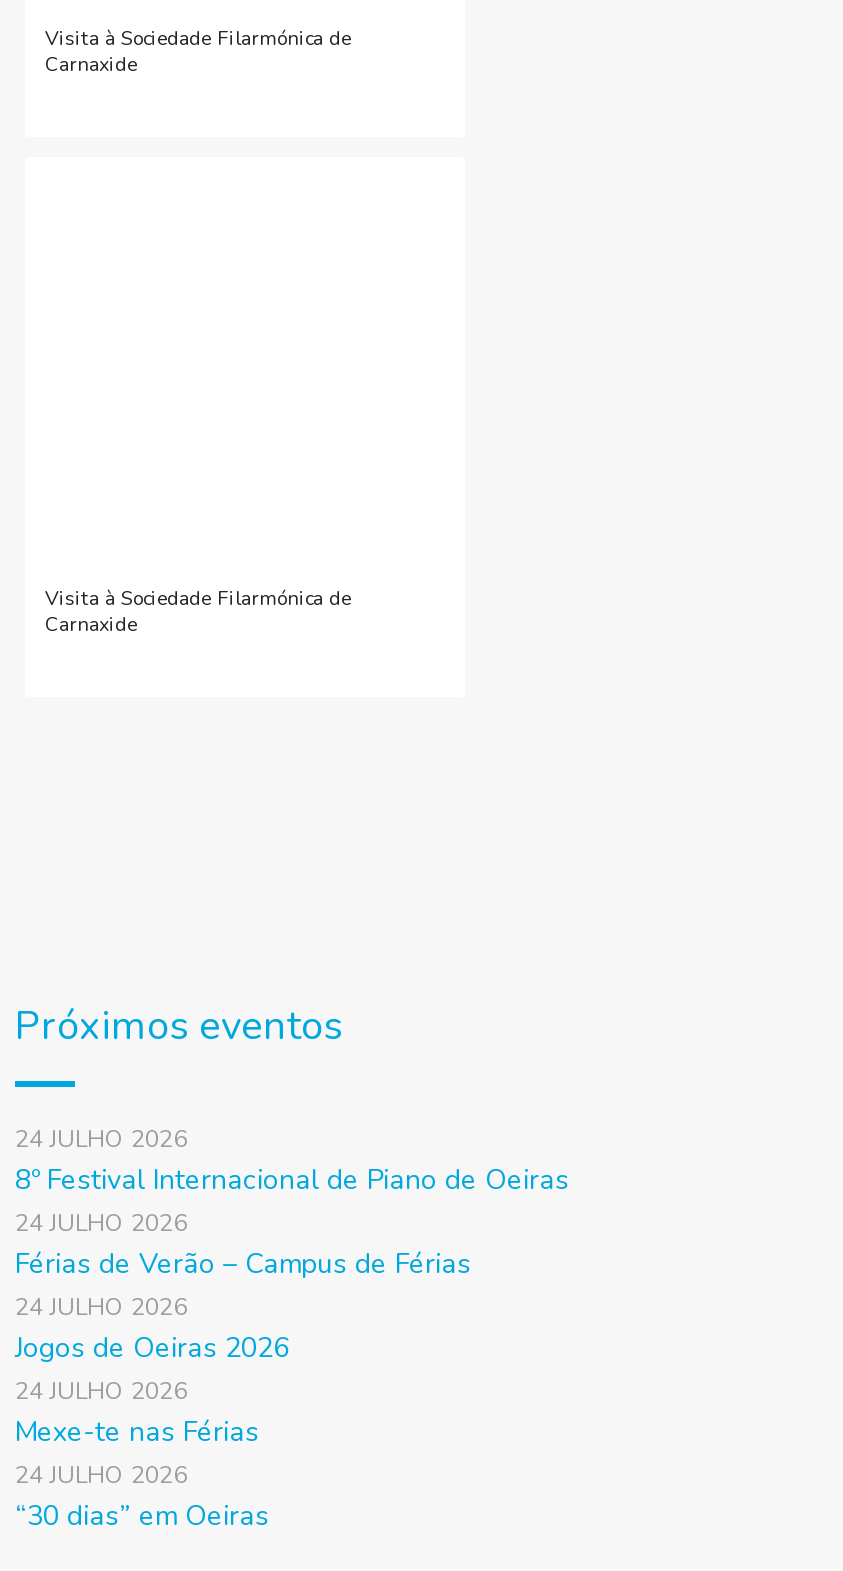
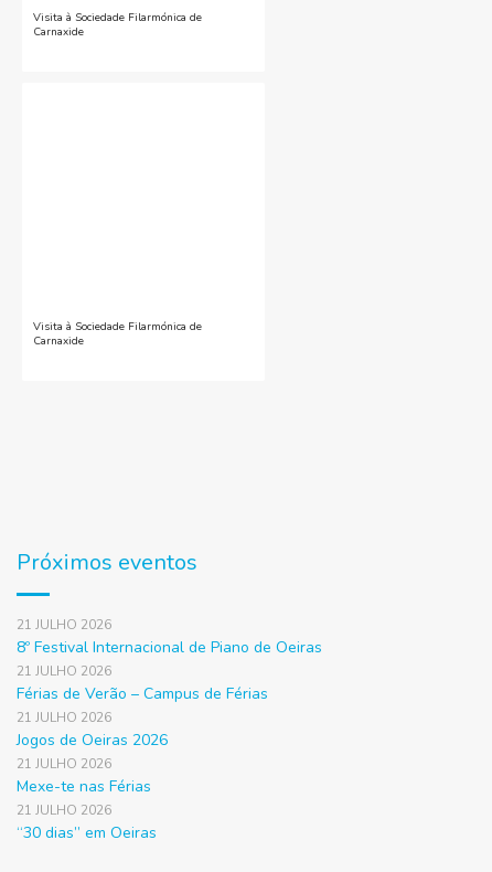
- 24 JULHO 2026
+ 21 JULHO 2026

- 24 JULHO 2026
+ 21 JULHO 2026

- 24 JULHO 2026
+ 21 JULHO 2026

- 24 JULHO 2026
+ 21 JULHO 2026

- 24 JULHO 2026
+ 21 JULHO 2026
